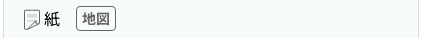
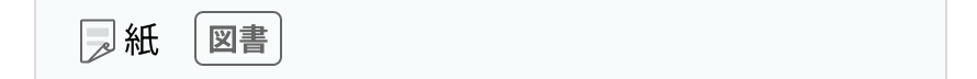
- 地図
+ 図書
